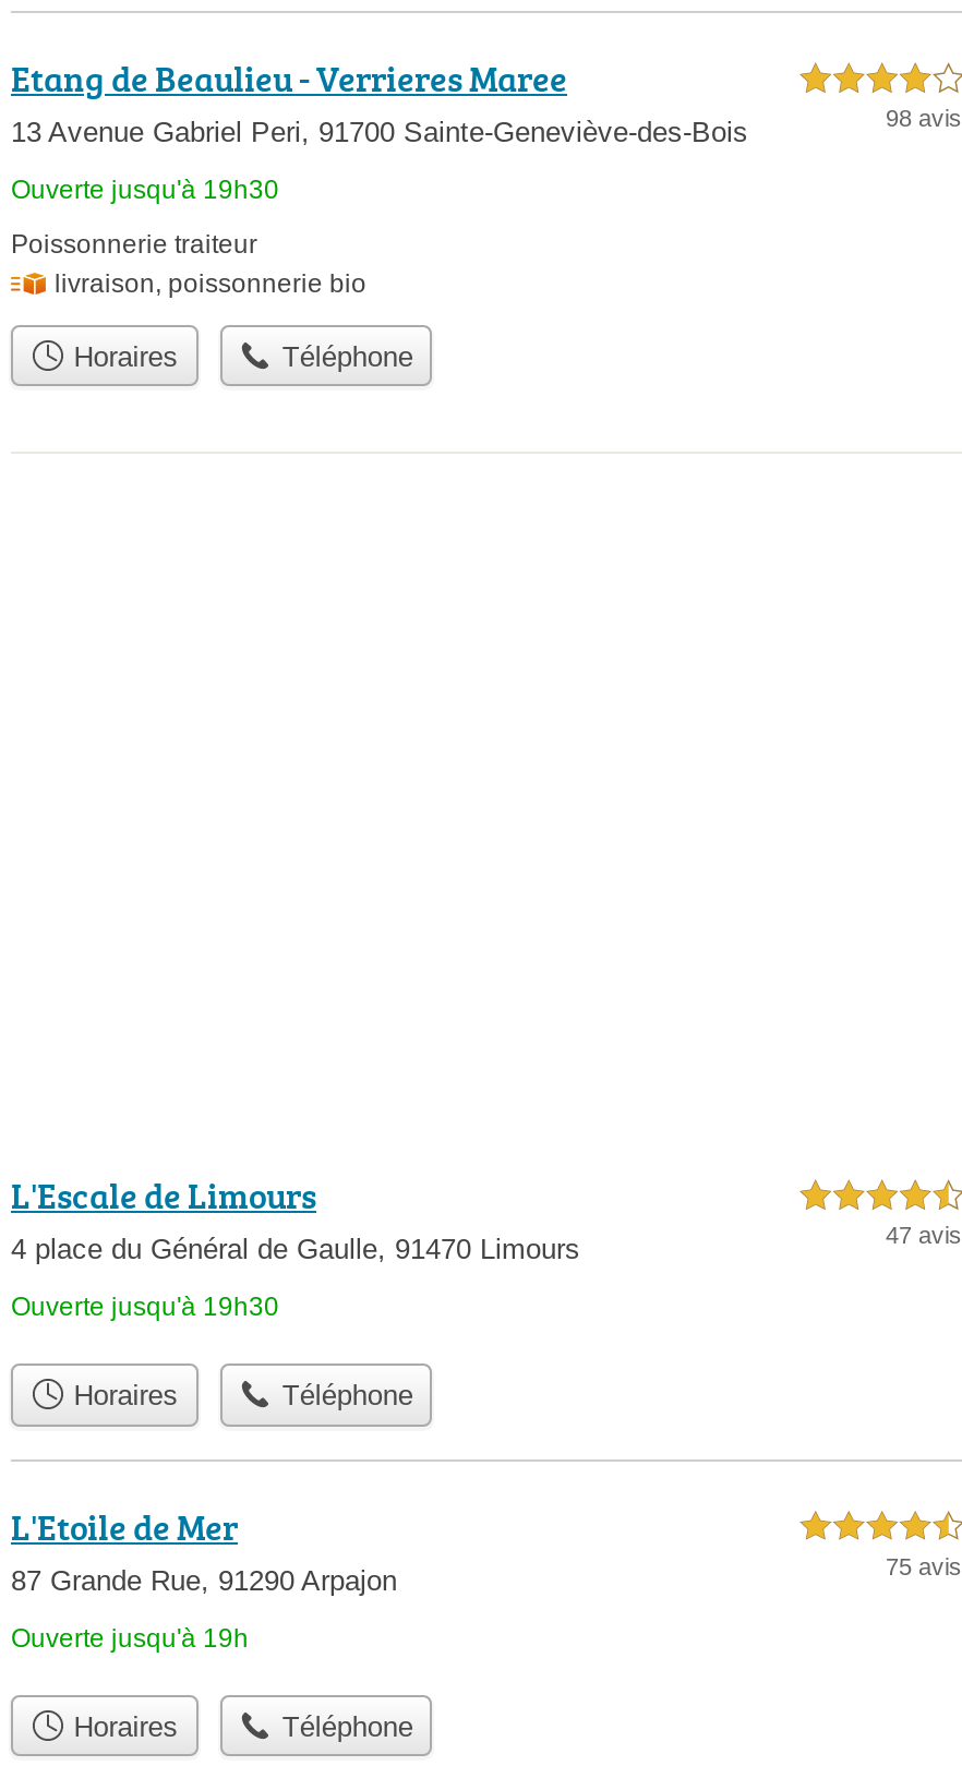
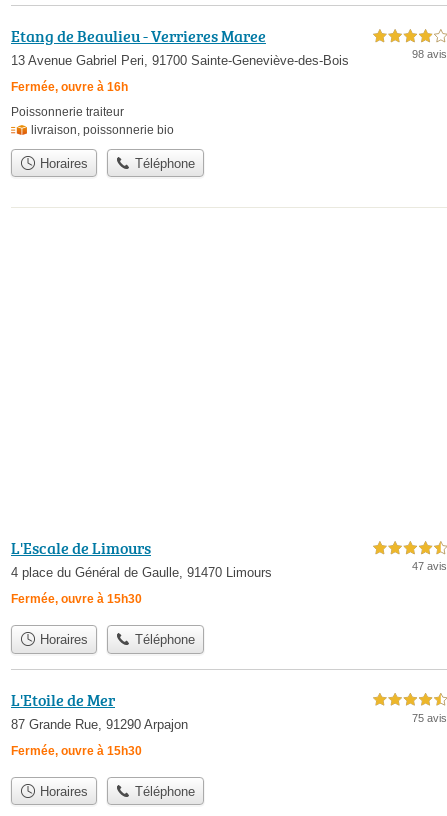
- Ouverte jusqu'à 19h30
+ Fermée, ouvre à 16h

- Ouverte jusqu'à 19h30
+ Fermée, ouvre à 15h30

- Ouverte jusqu'à 19h
+ Fermée, ouvre à 15h30
